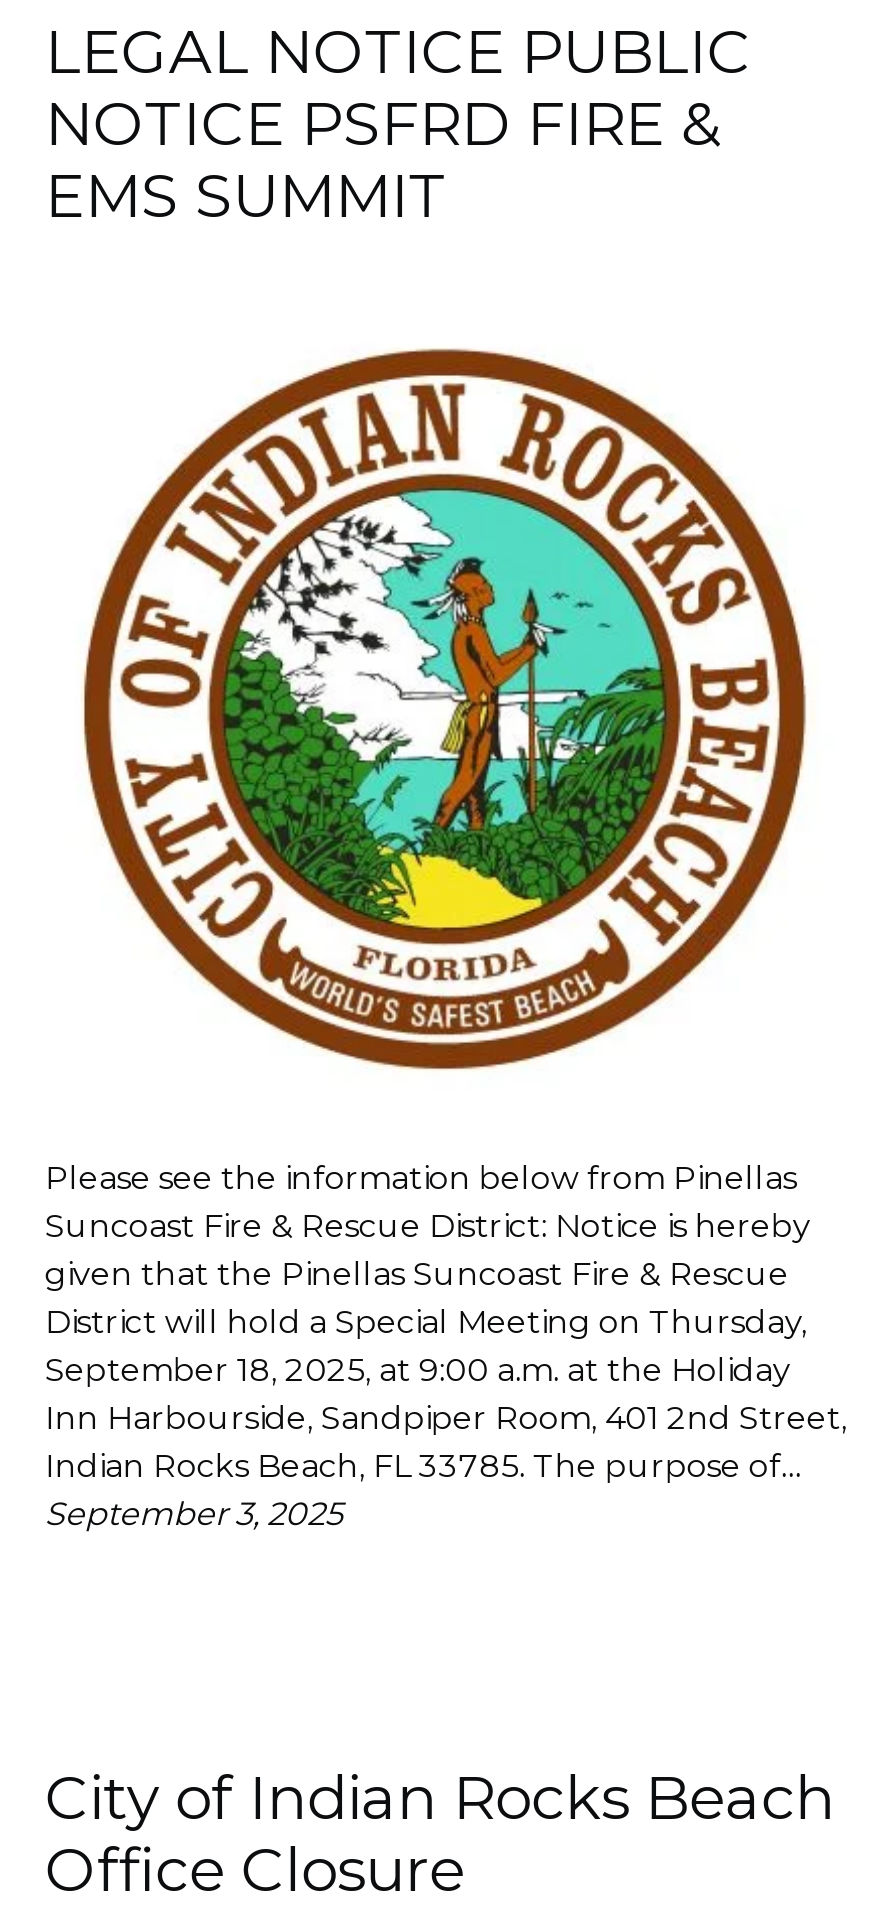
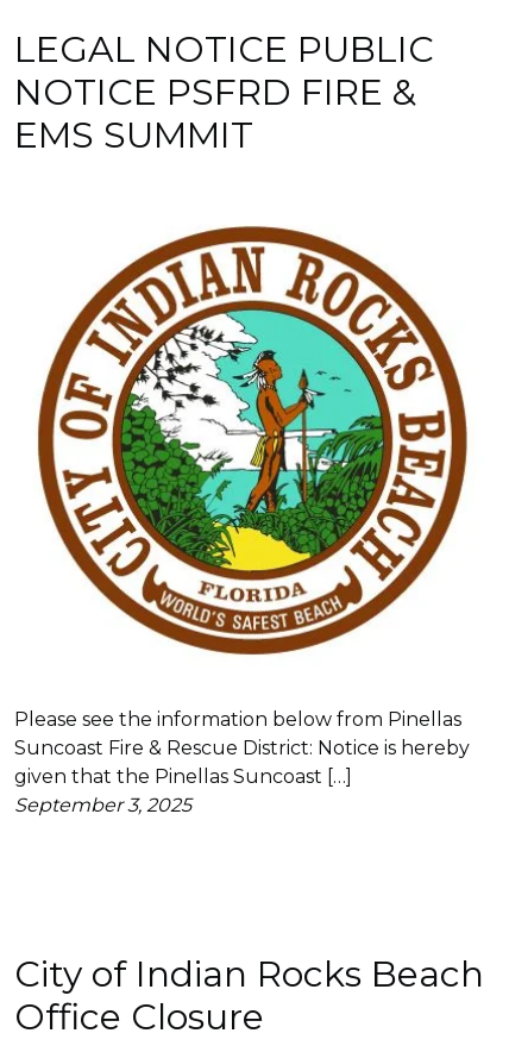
- given that the Pinellas Suncoast Fire & Rescue
- District will hold a Special Meeting on Thursday,
- September 18, 2025, at 9:00 a.m. at the Holiday
- Inn Harbourside, Sandpiper Room, 401 2nd Street,
- Indian Rocks Beach, FL 33785. The purpose of…
+ given that the Pinellas Suncoast […]
